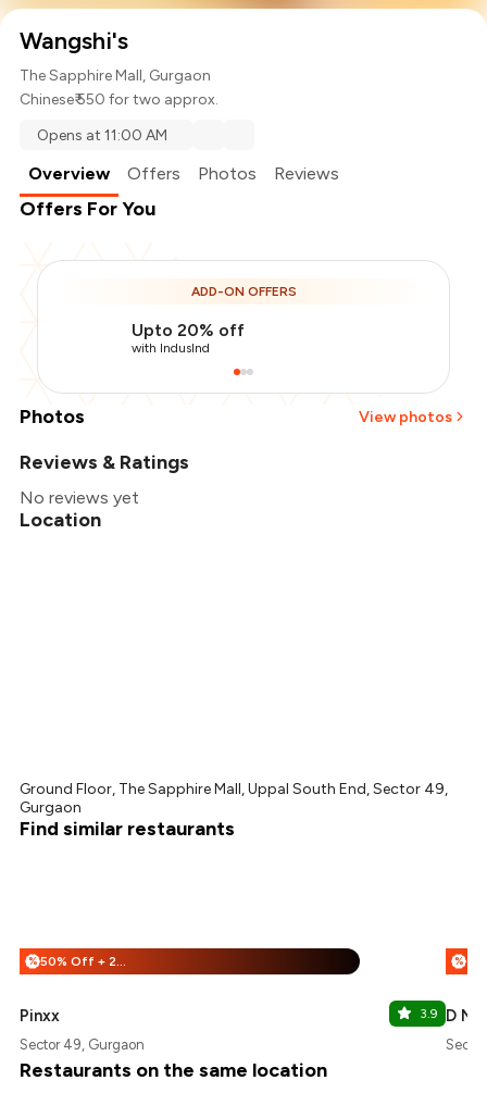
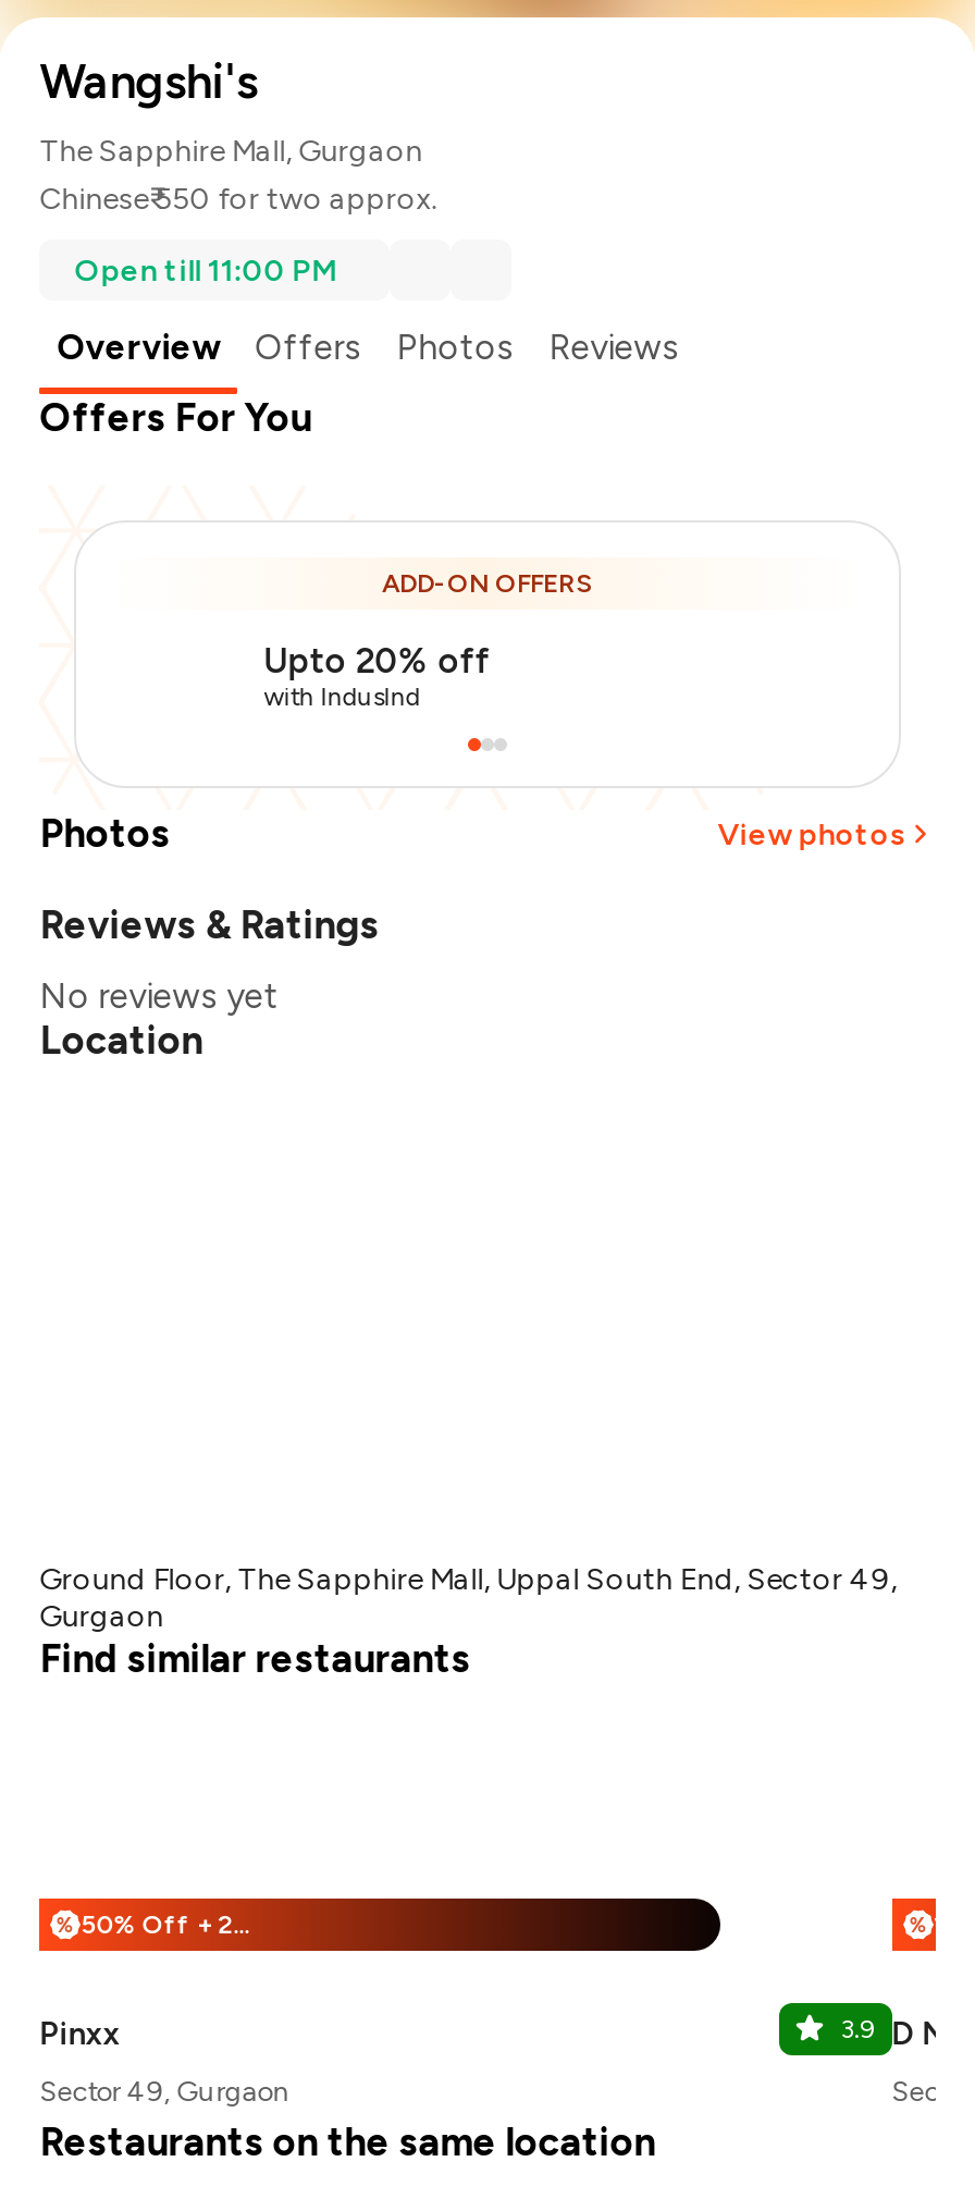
- Opens at 11:00 AM
+ Open till 11:00 PM
